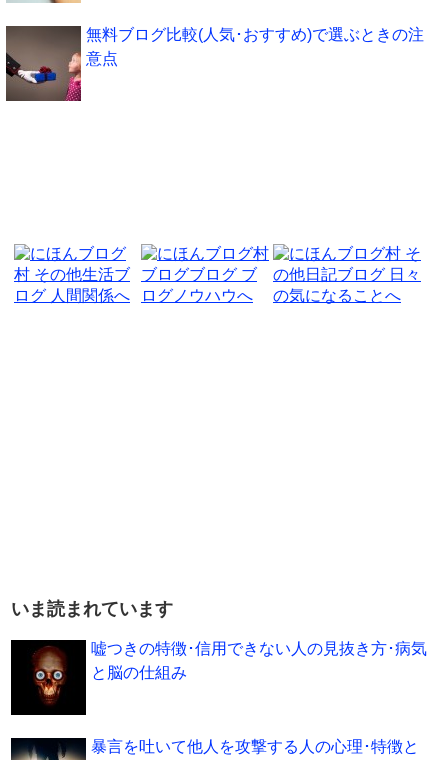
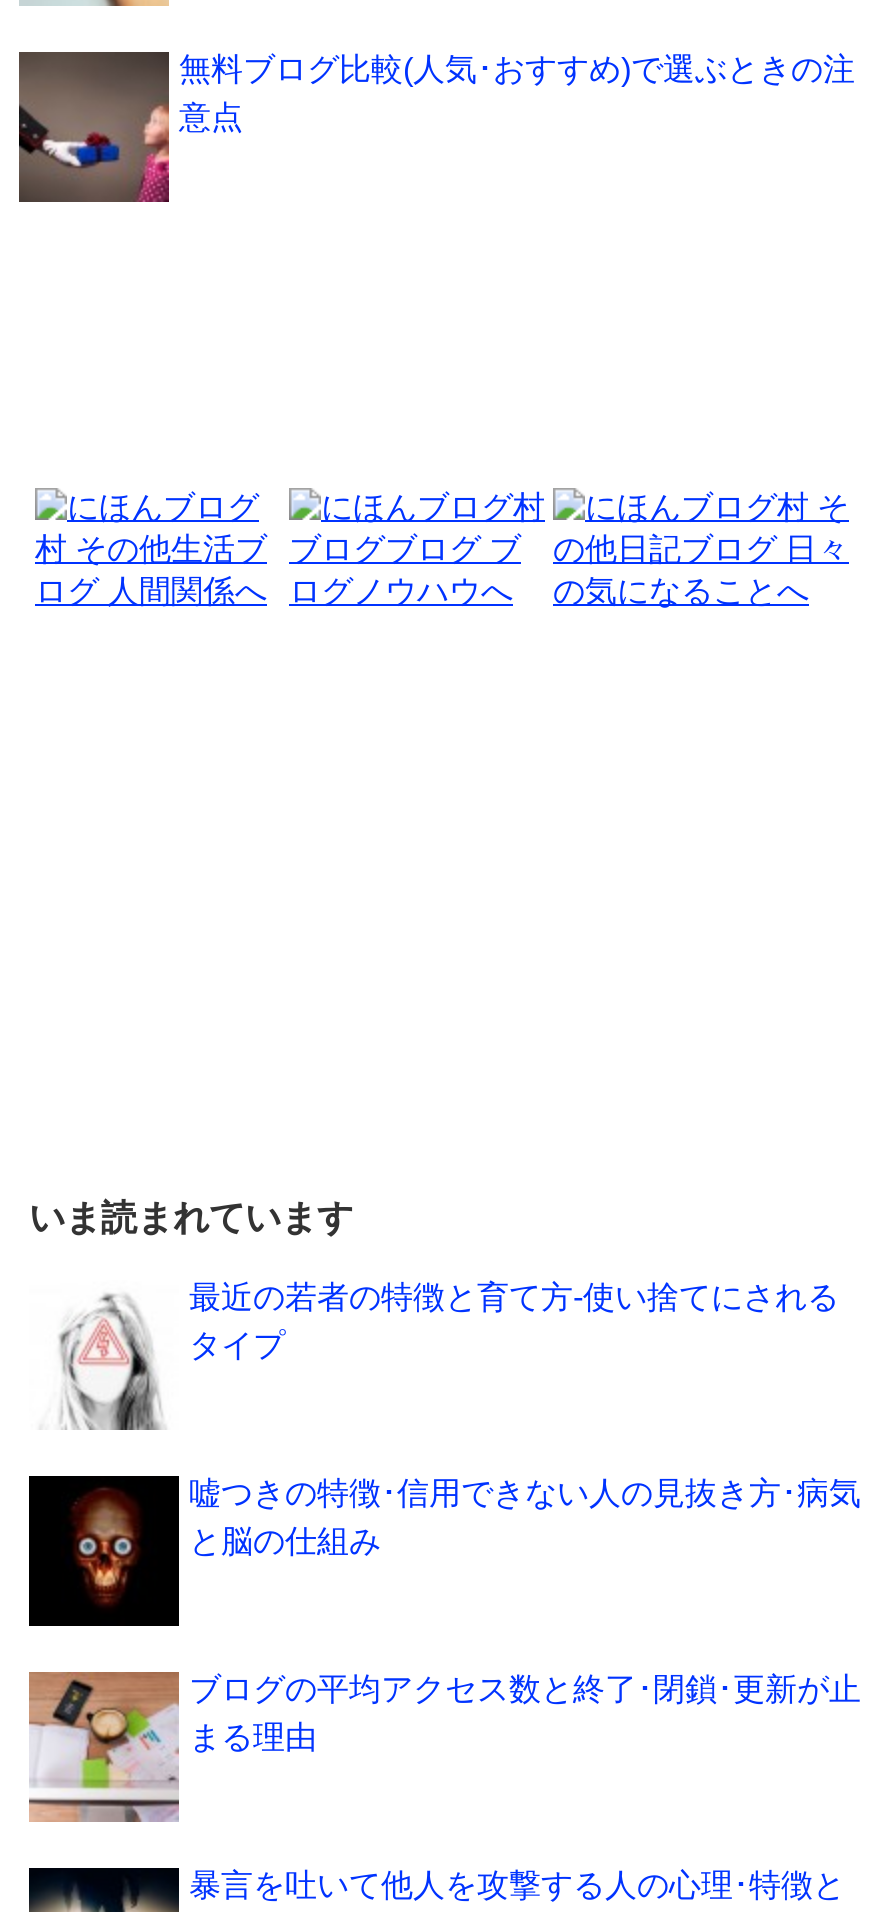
+ [image]
+ 最近の若者の特徴と育て方-使い捨てにされる
+ タイプ

+ [image]
+ ブログの平均アクセス数と終了･閉鎖･更新が止
+ まる理由
